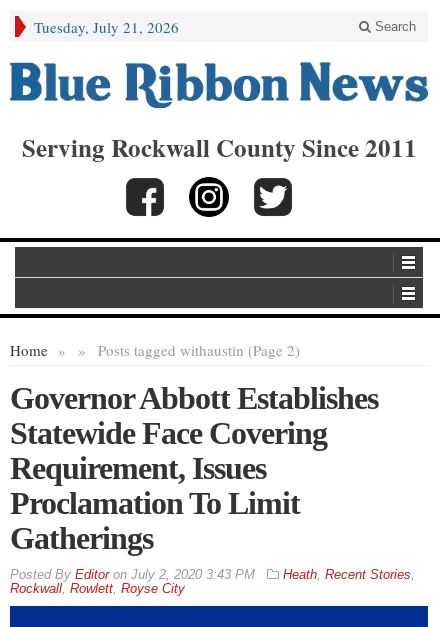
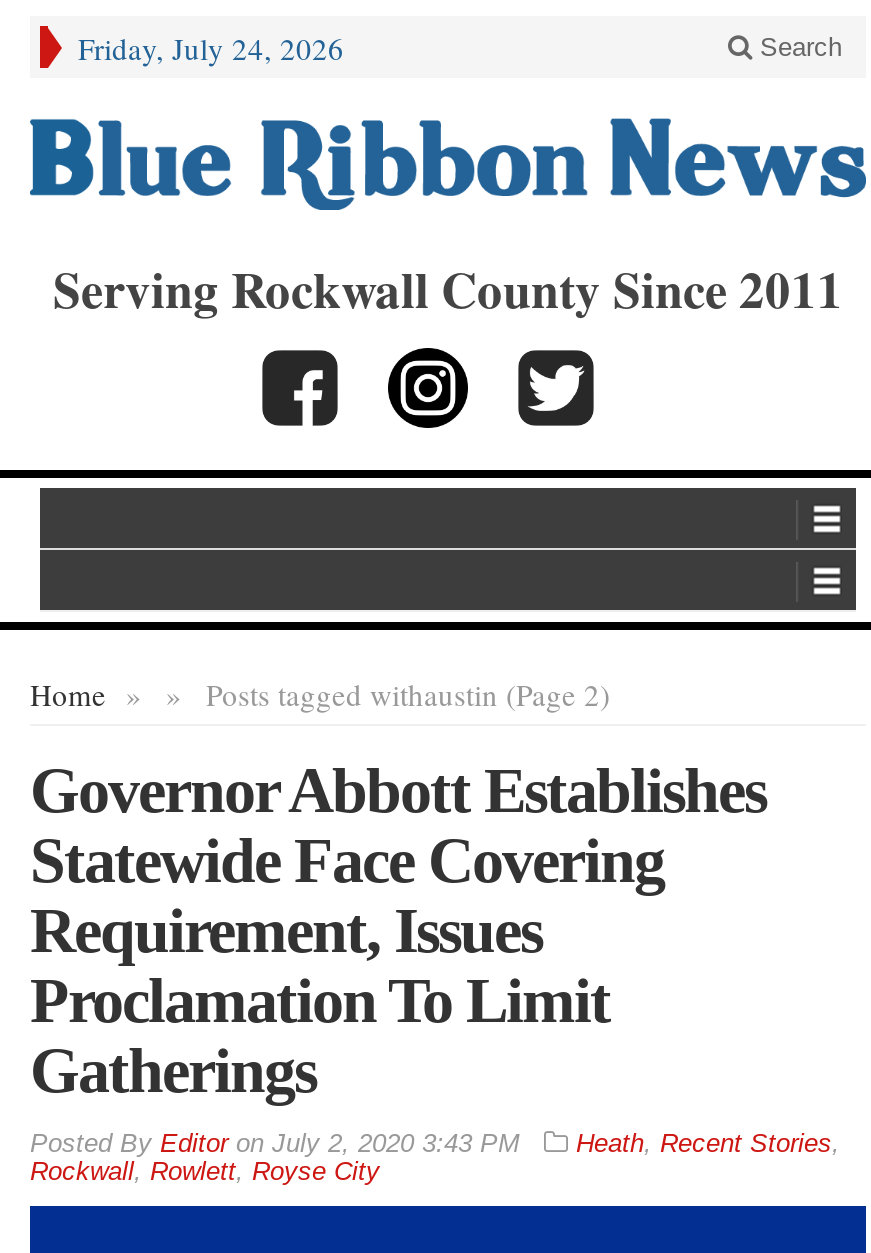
- Tuesday, July 21, 2026
+ Friday, July 24, 2026
